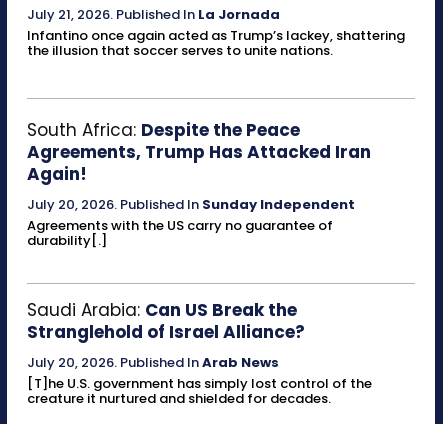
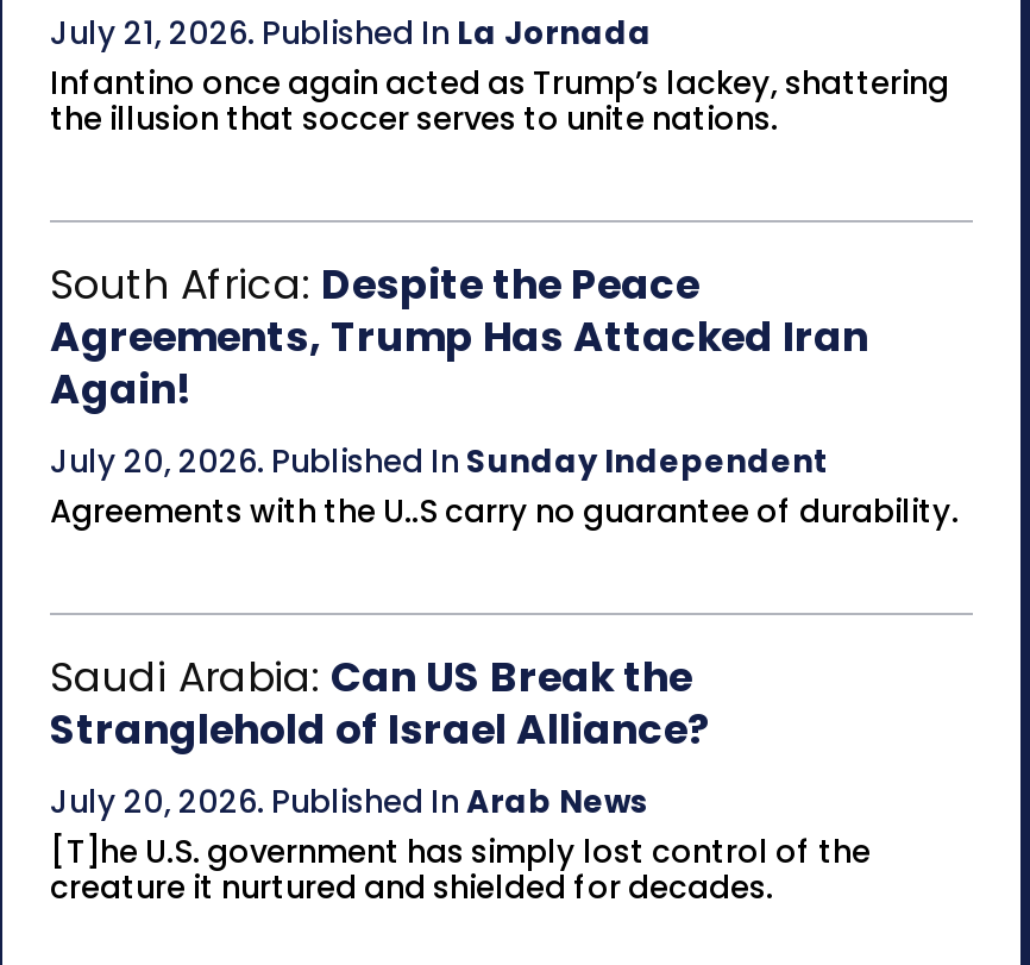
- Agreements with the US carry no guarantee of
- durability[.]
+ Agreements with the U..S carry no guarantee of durability.
